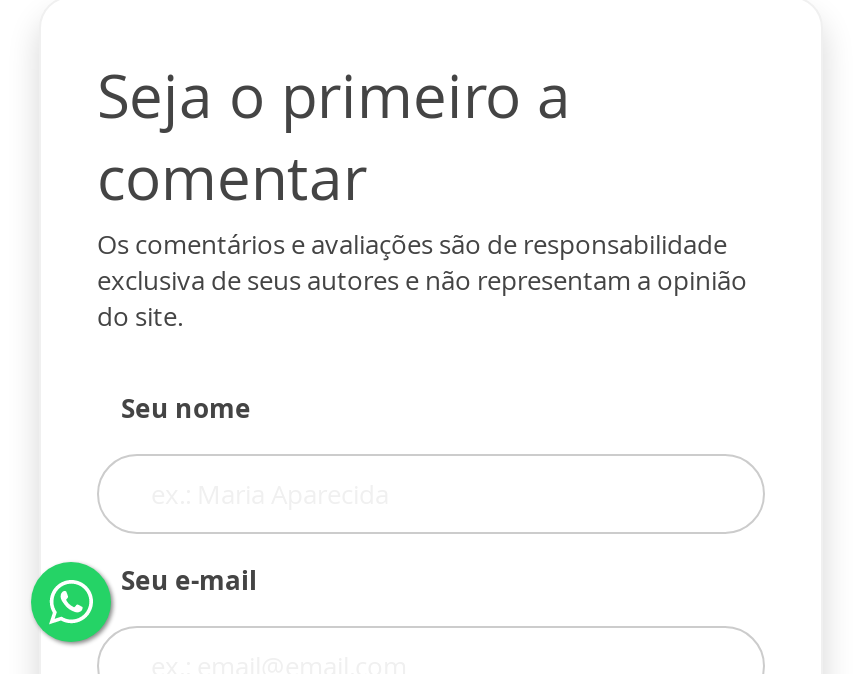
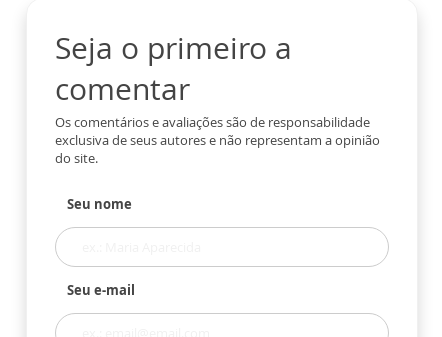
- [image]
